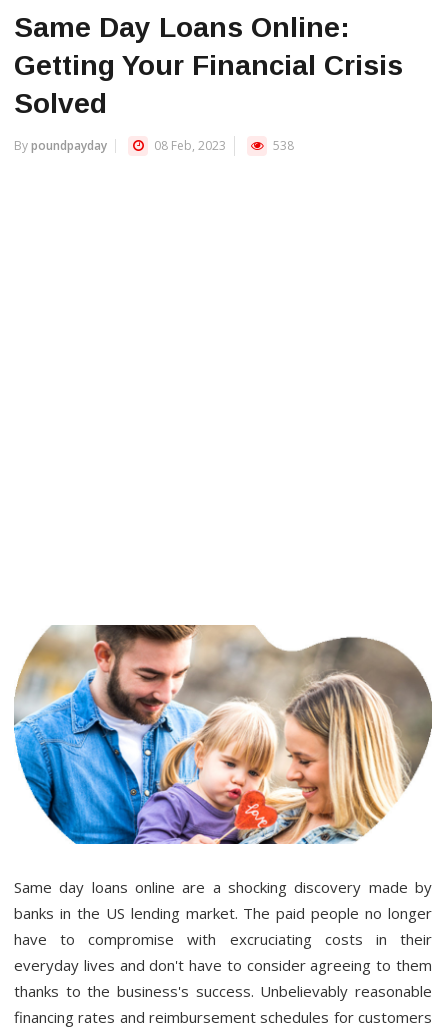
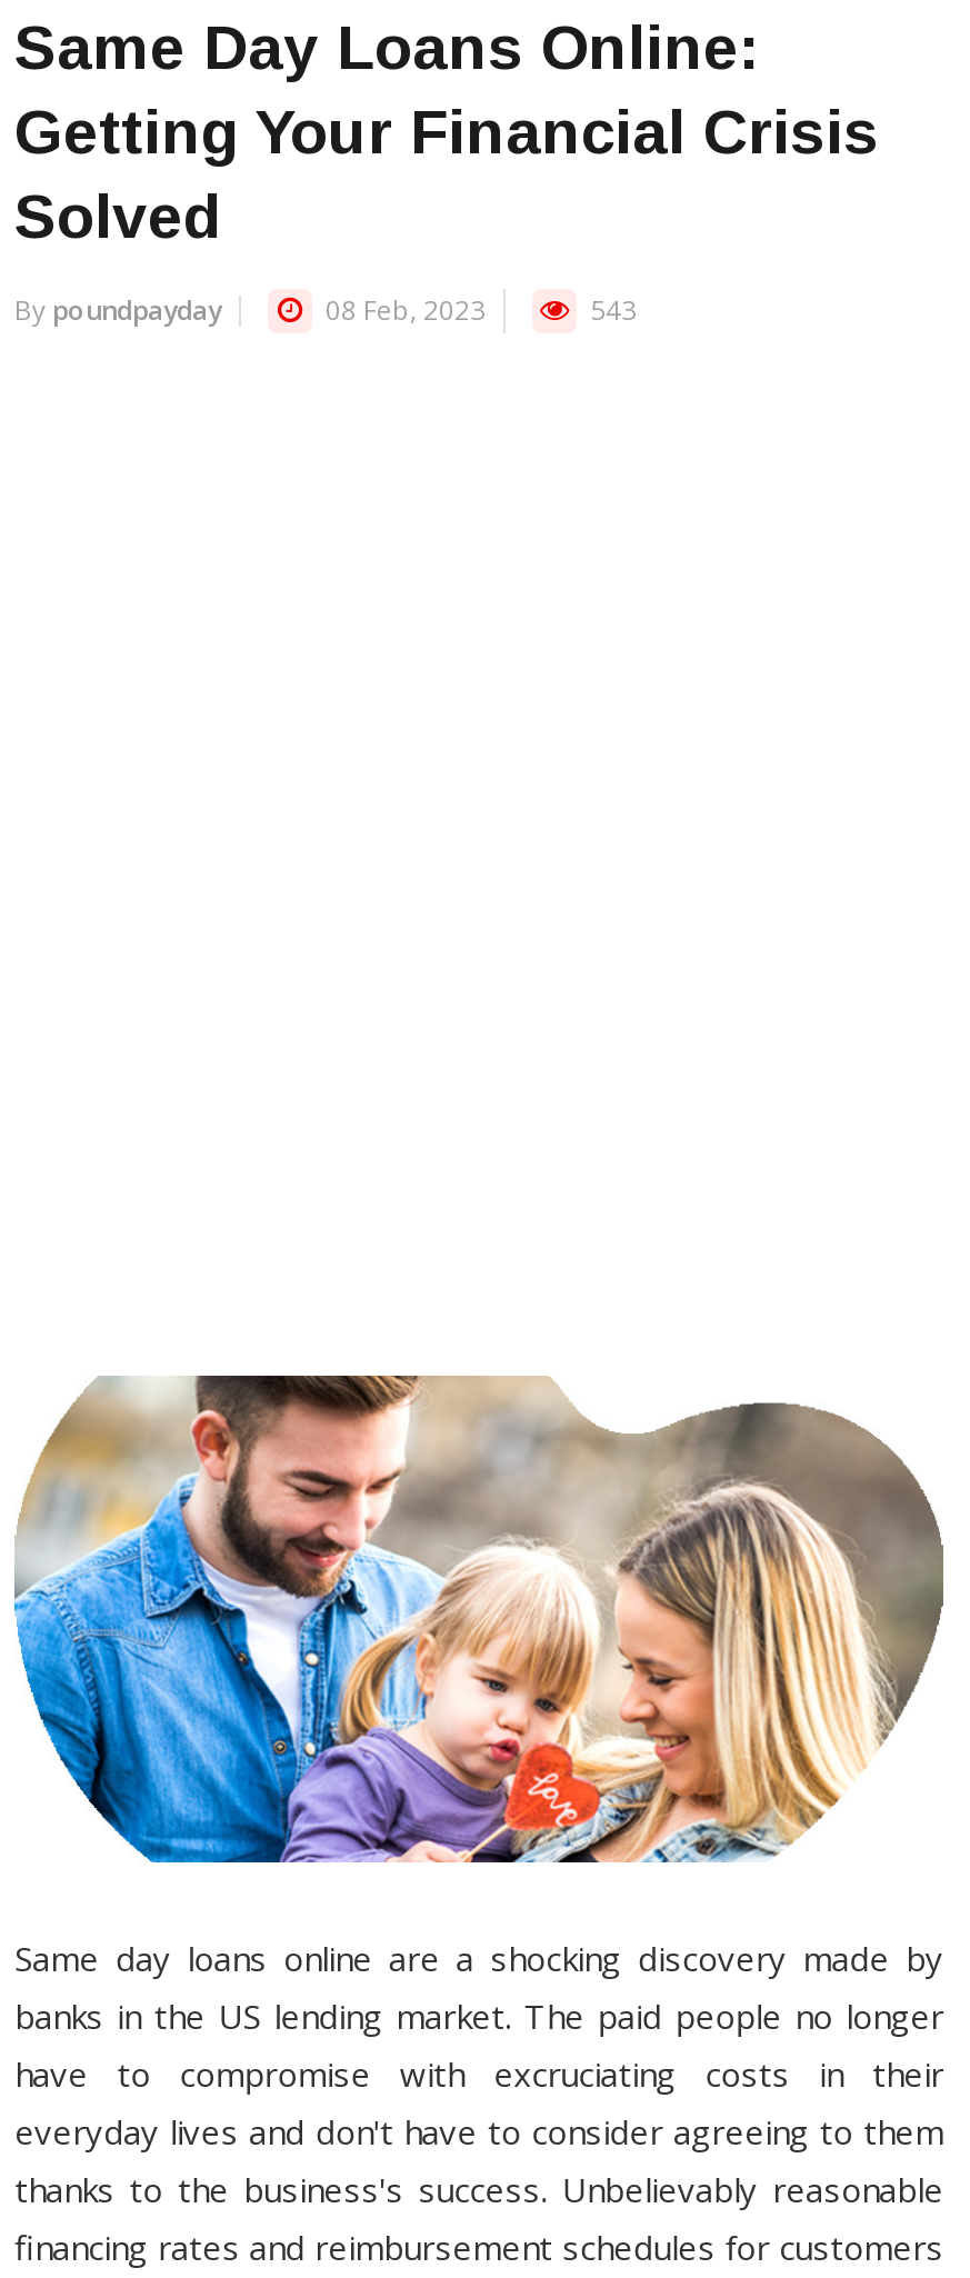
- 538
+ 543
